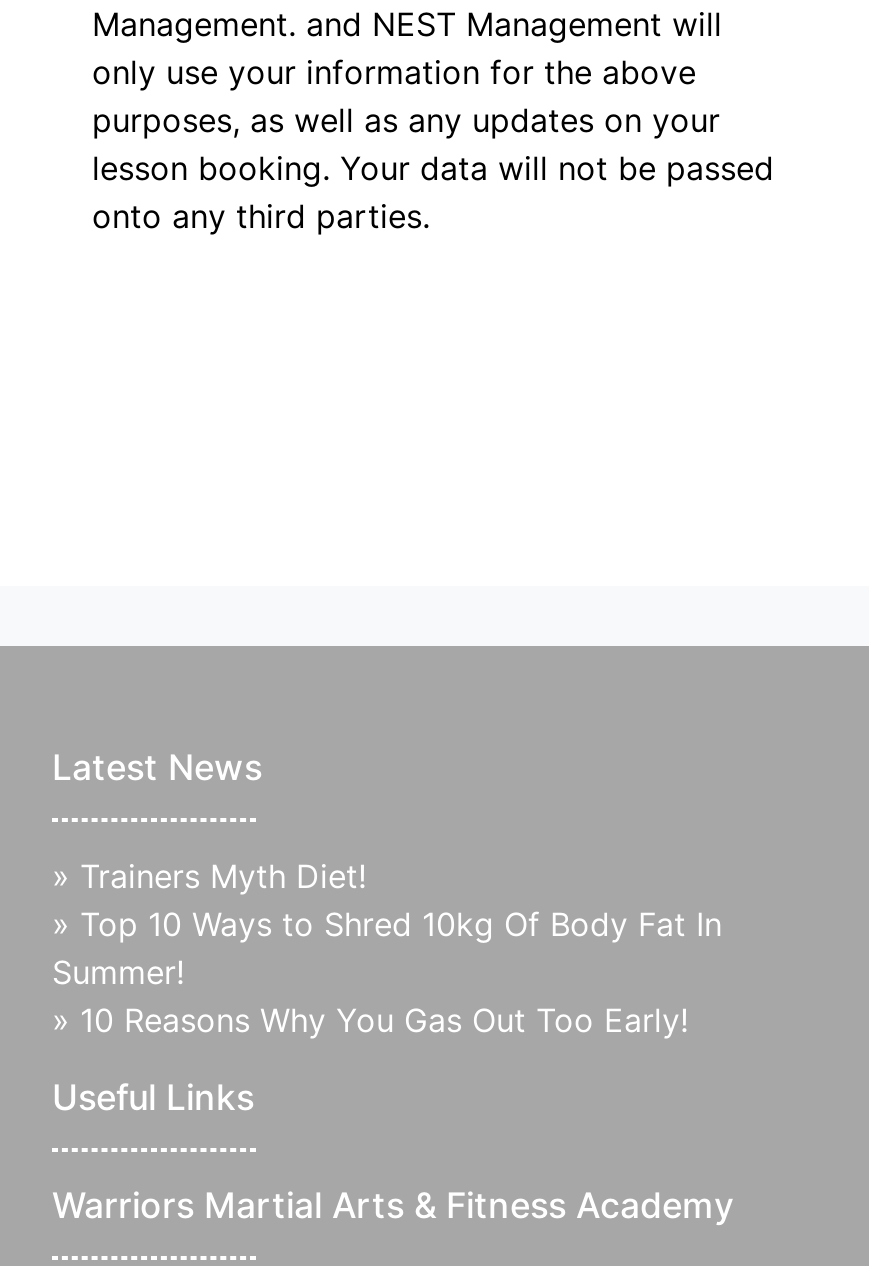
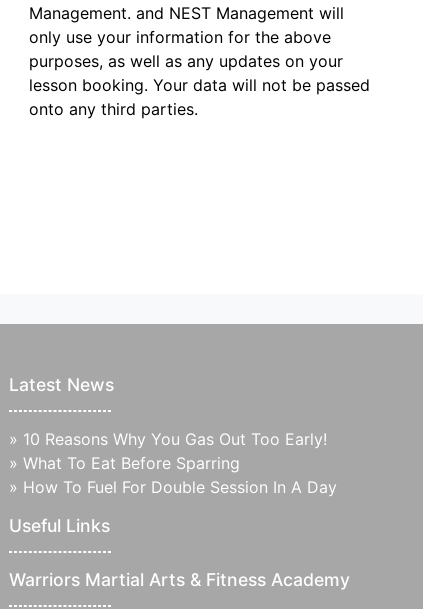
- » Trainers Myth Diet!
- » Top 10 Ways to Shred 10kg Of Body Fat In
- Summer!

moved up: » 10 Reasons Why You Gas Out Too Early!

+ » What To Eat Before Sparring
+ » How To Fuel For Double Session In A Day
